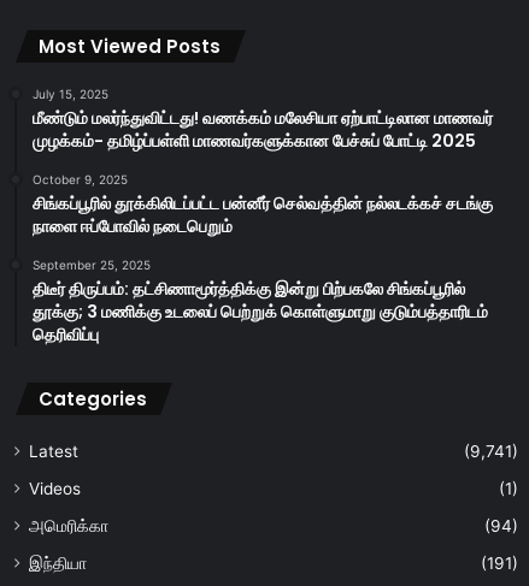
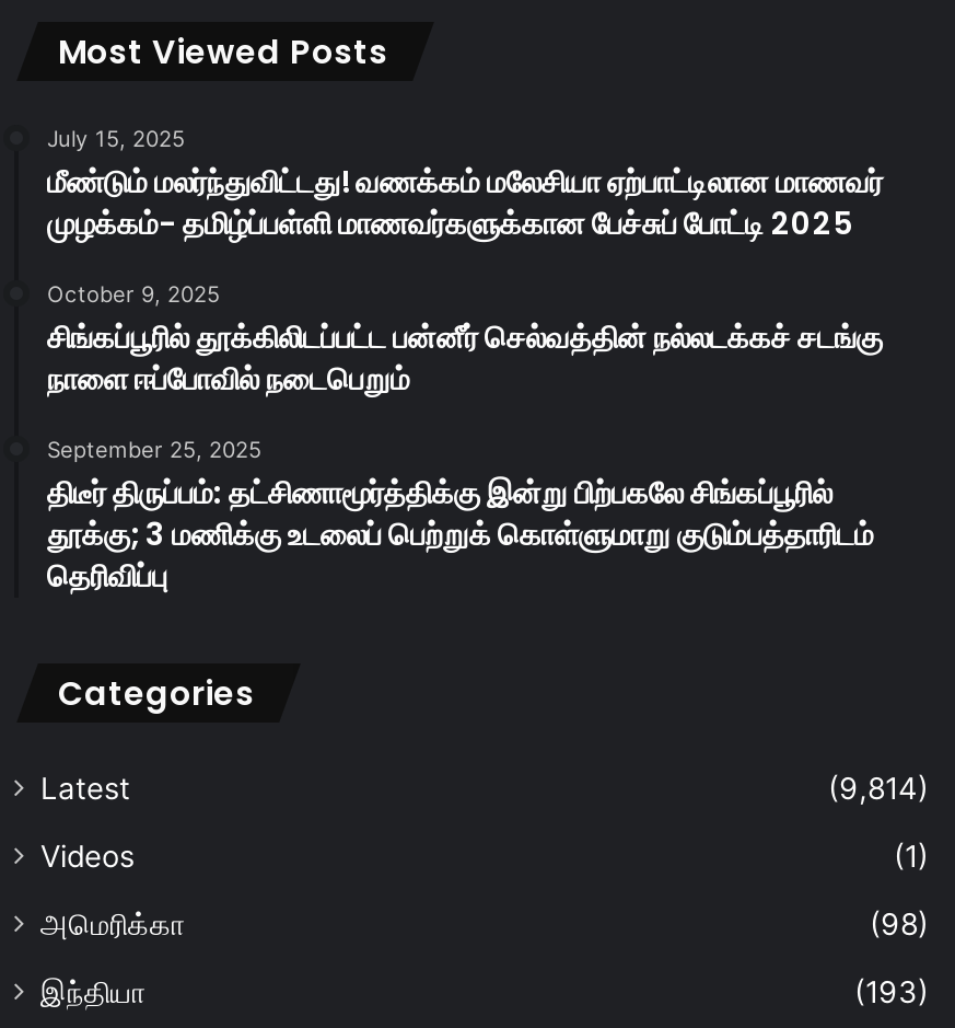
- (9,741)
+ (9,814)

- (94)
+ (98)

- (191)
+ (193)
